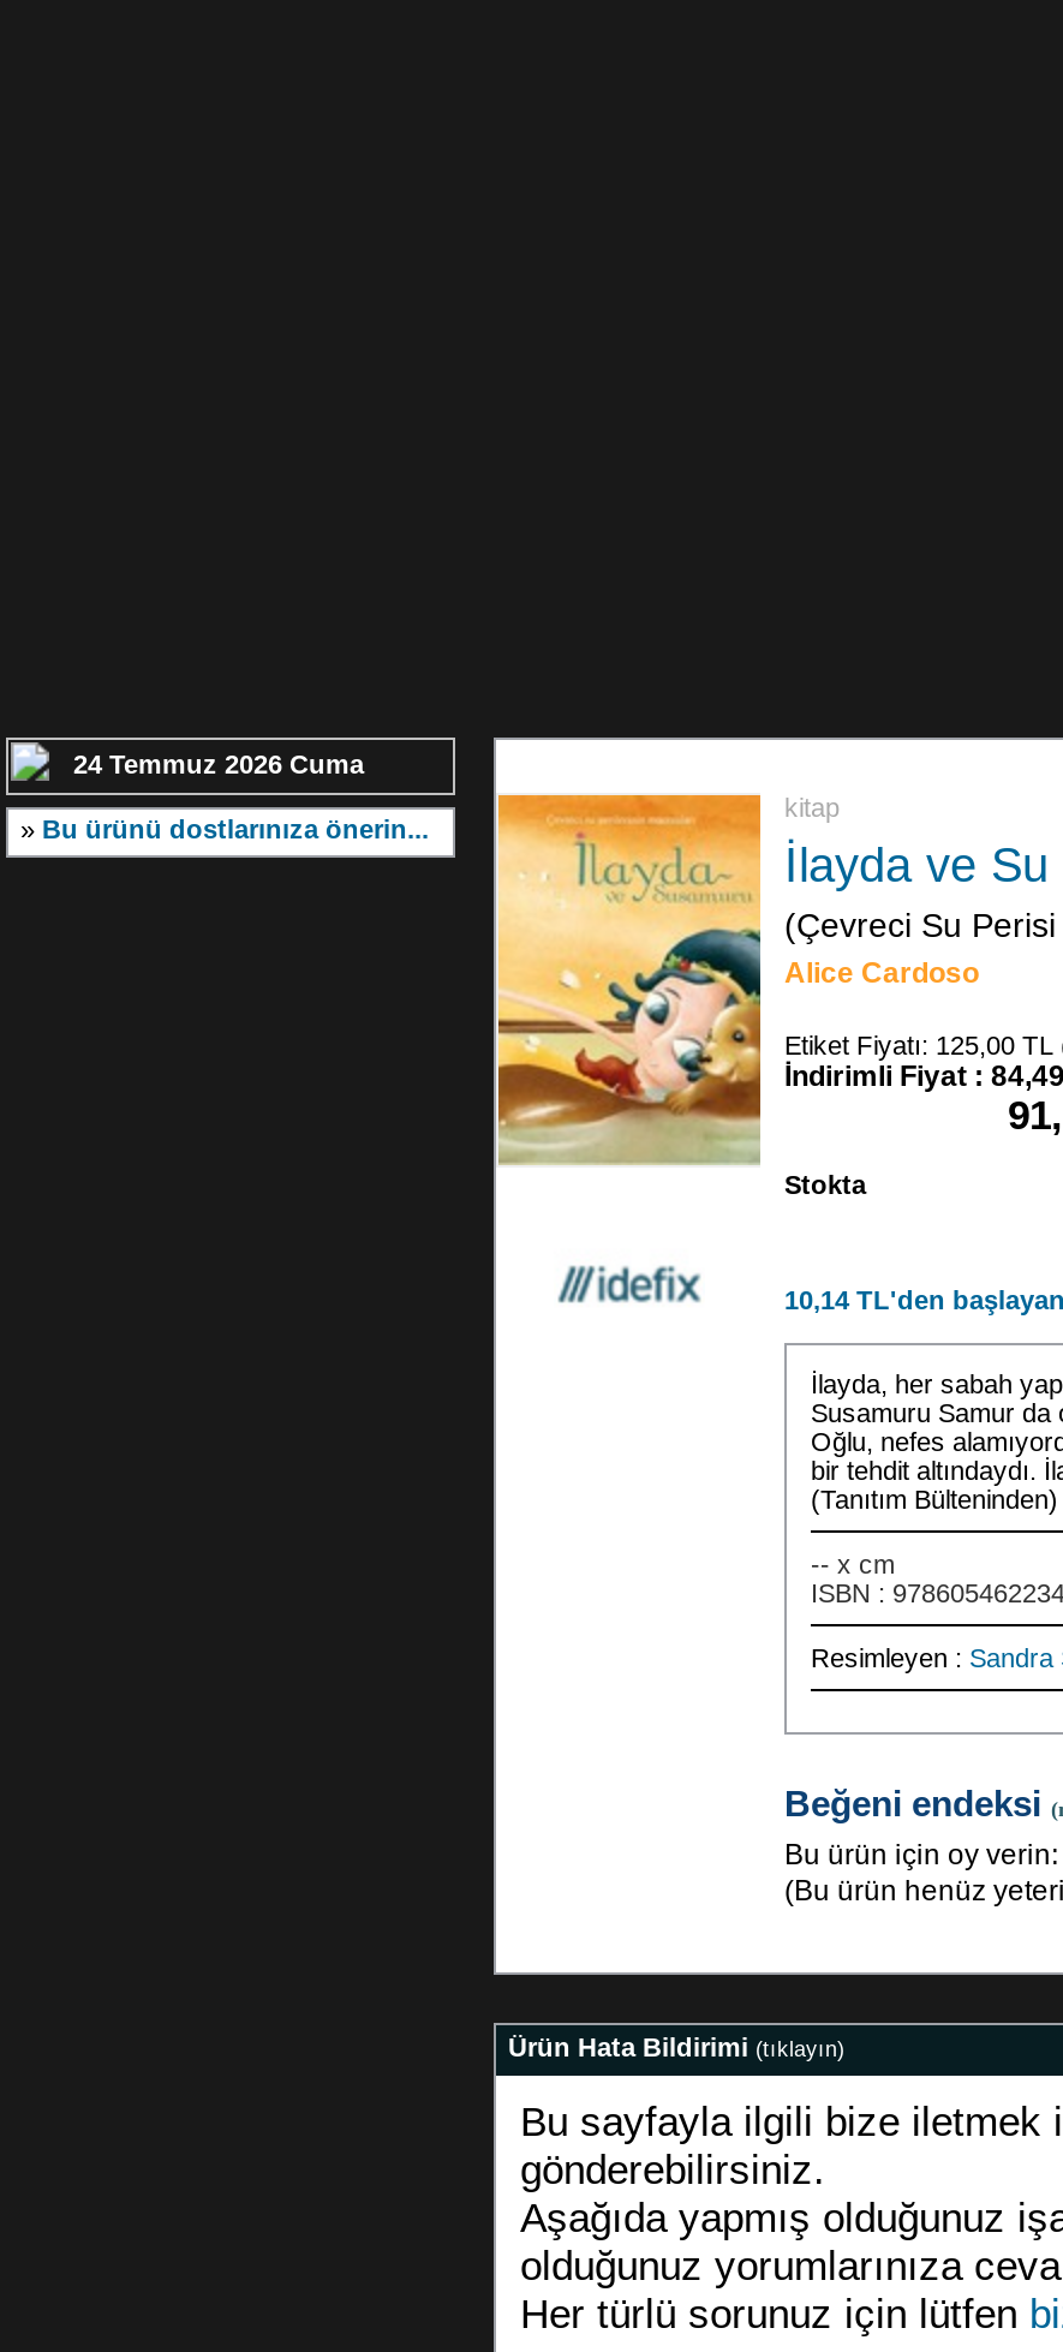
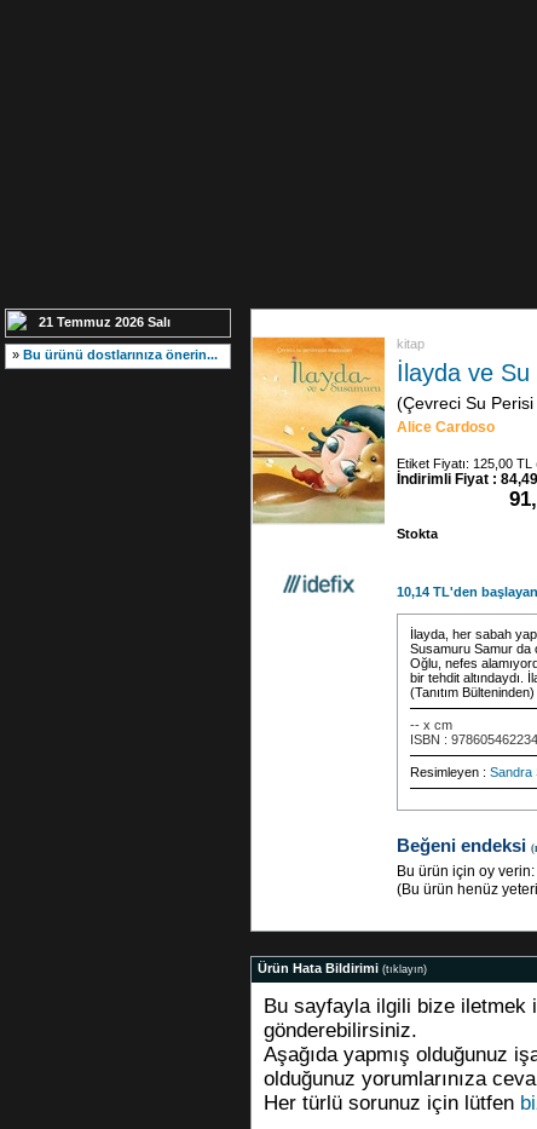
- 24 Temmuz 2026 Cuma
+ 21 Temmuz 2026 Salı
